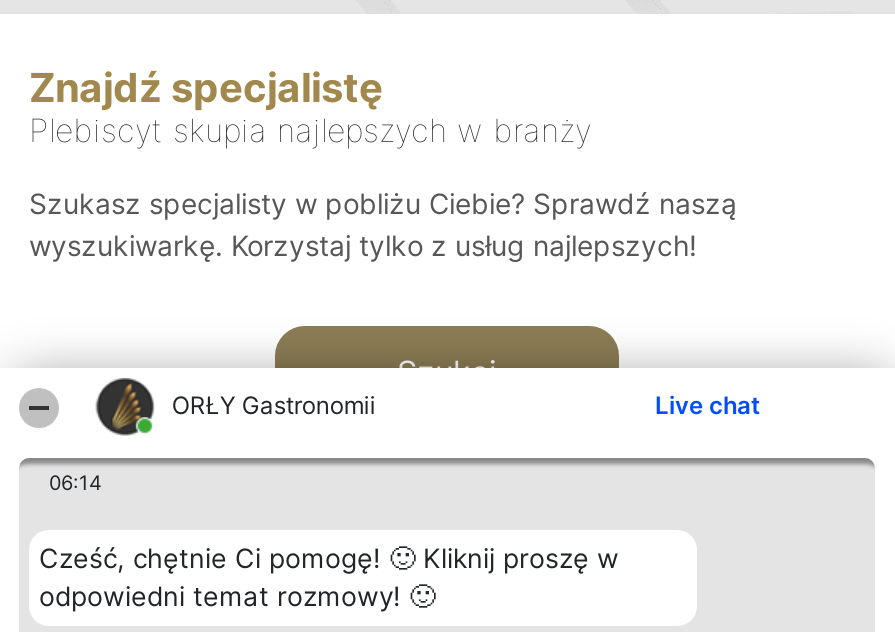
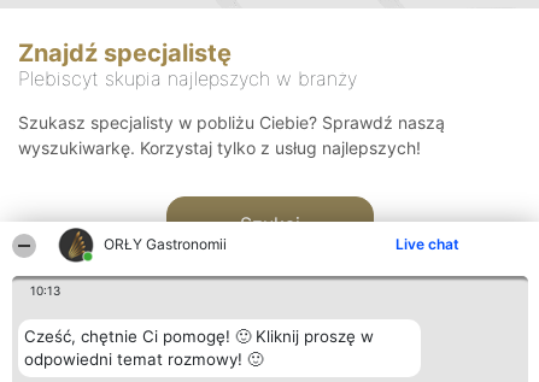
- 06:14
+ 10:13
